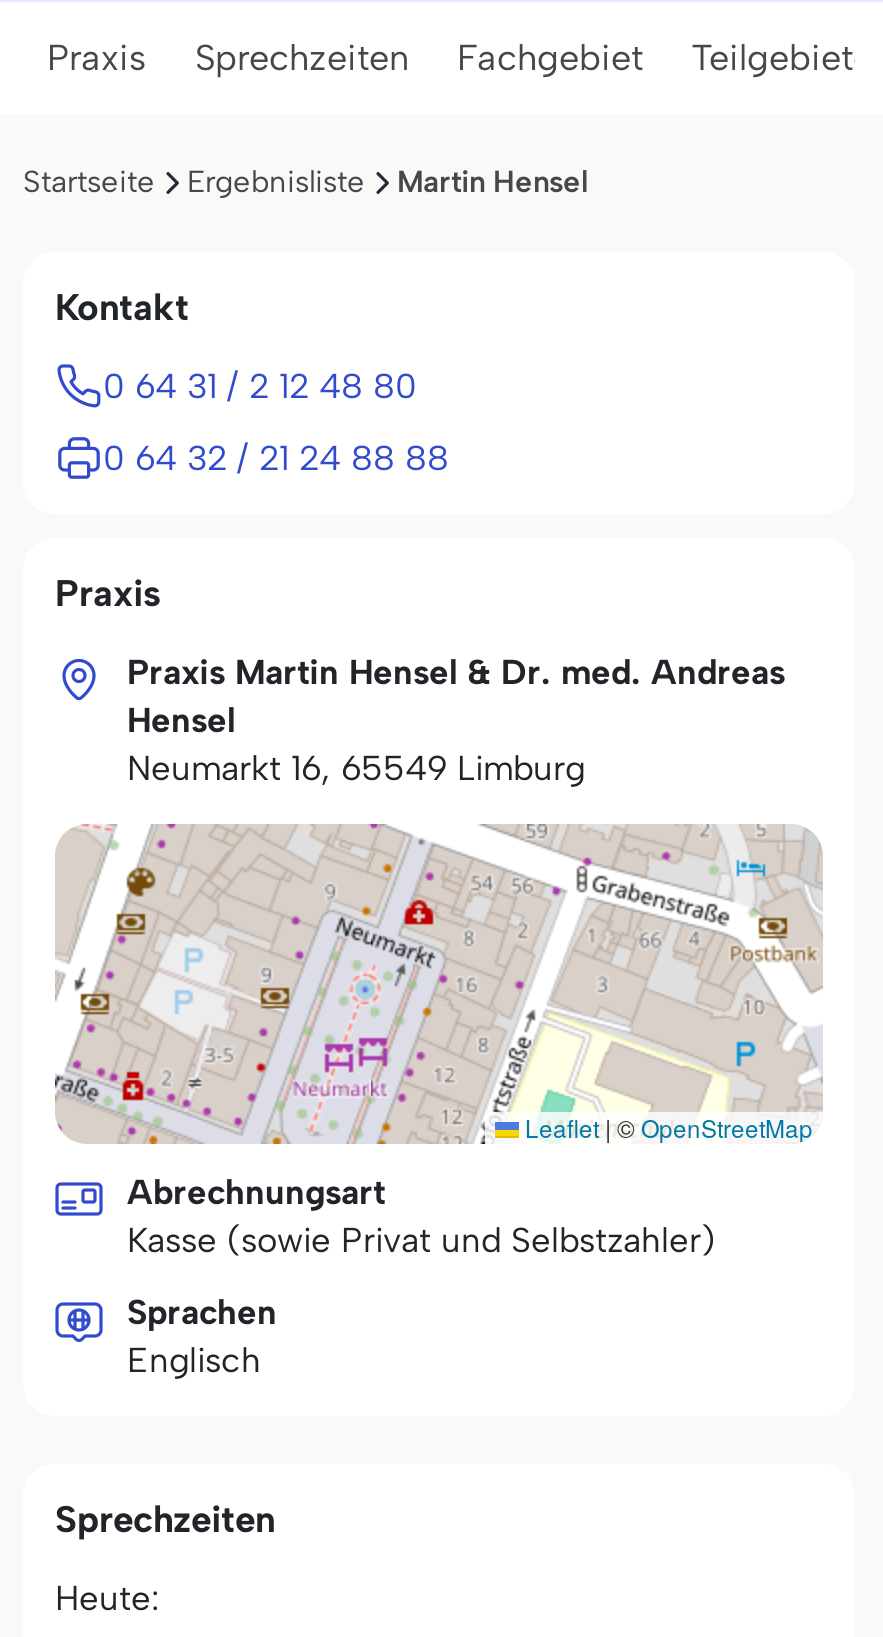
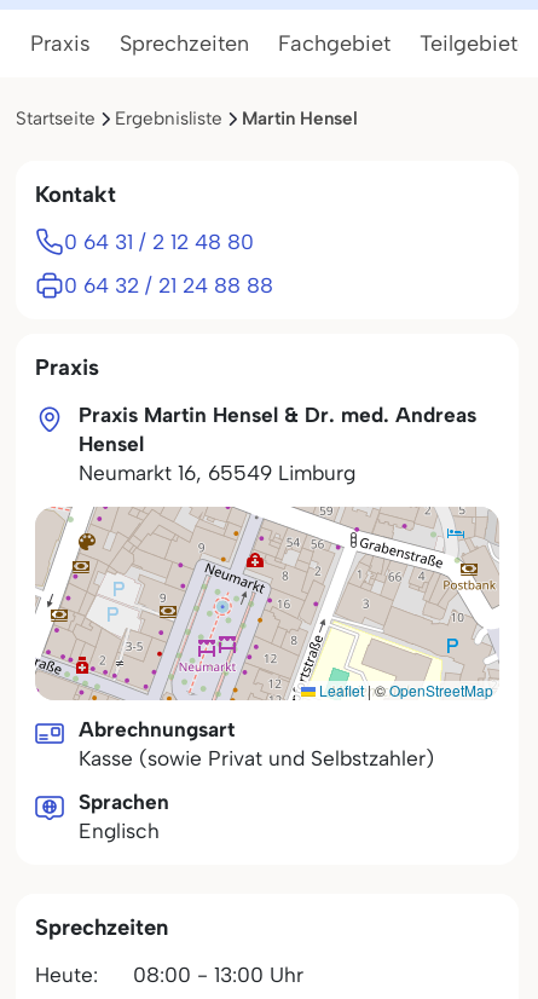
+ 08:00 - 13:00 Uhr
